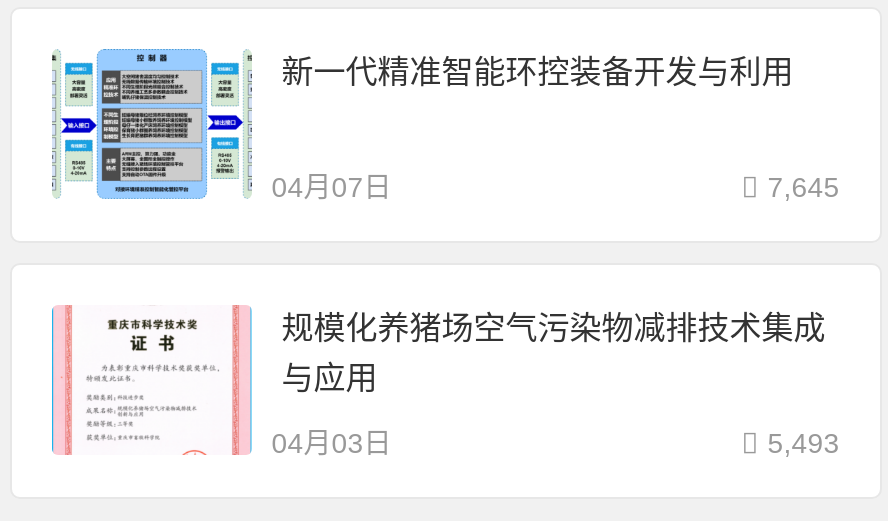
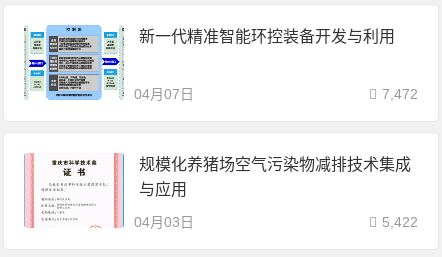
- 7,645
+ 7,472

- 5,493
+ 5,422
